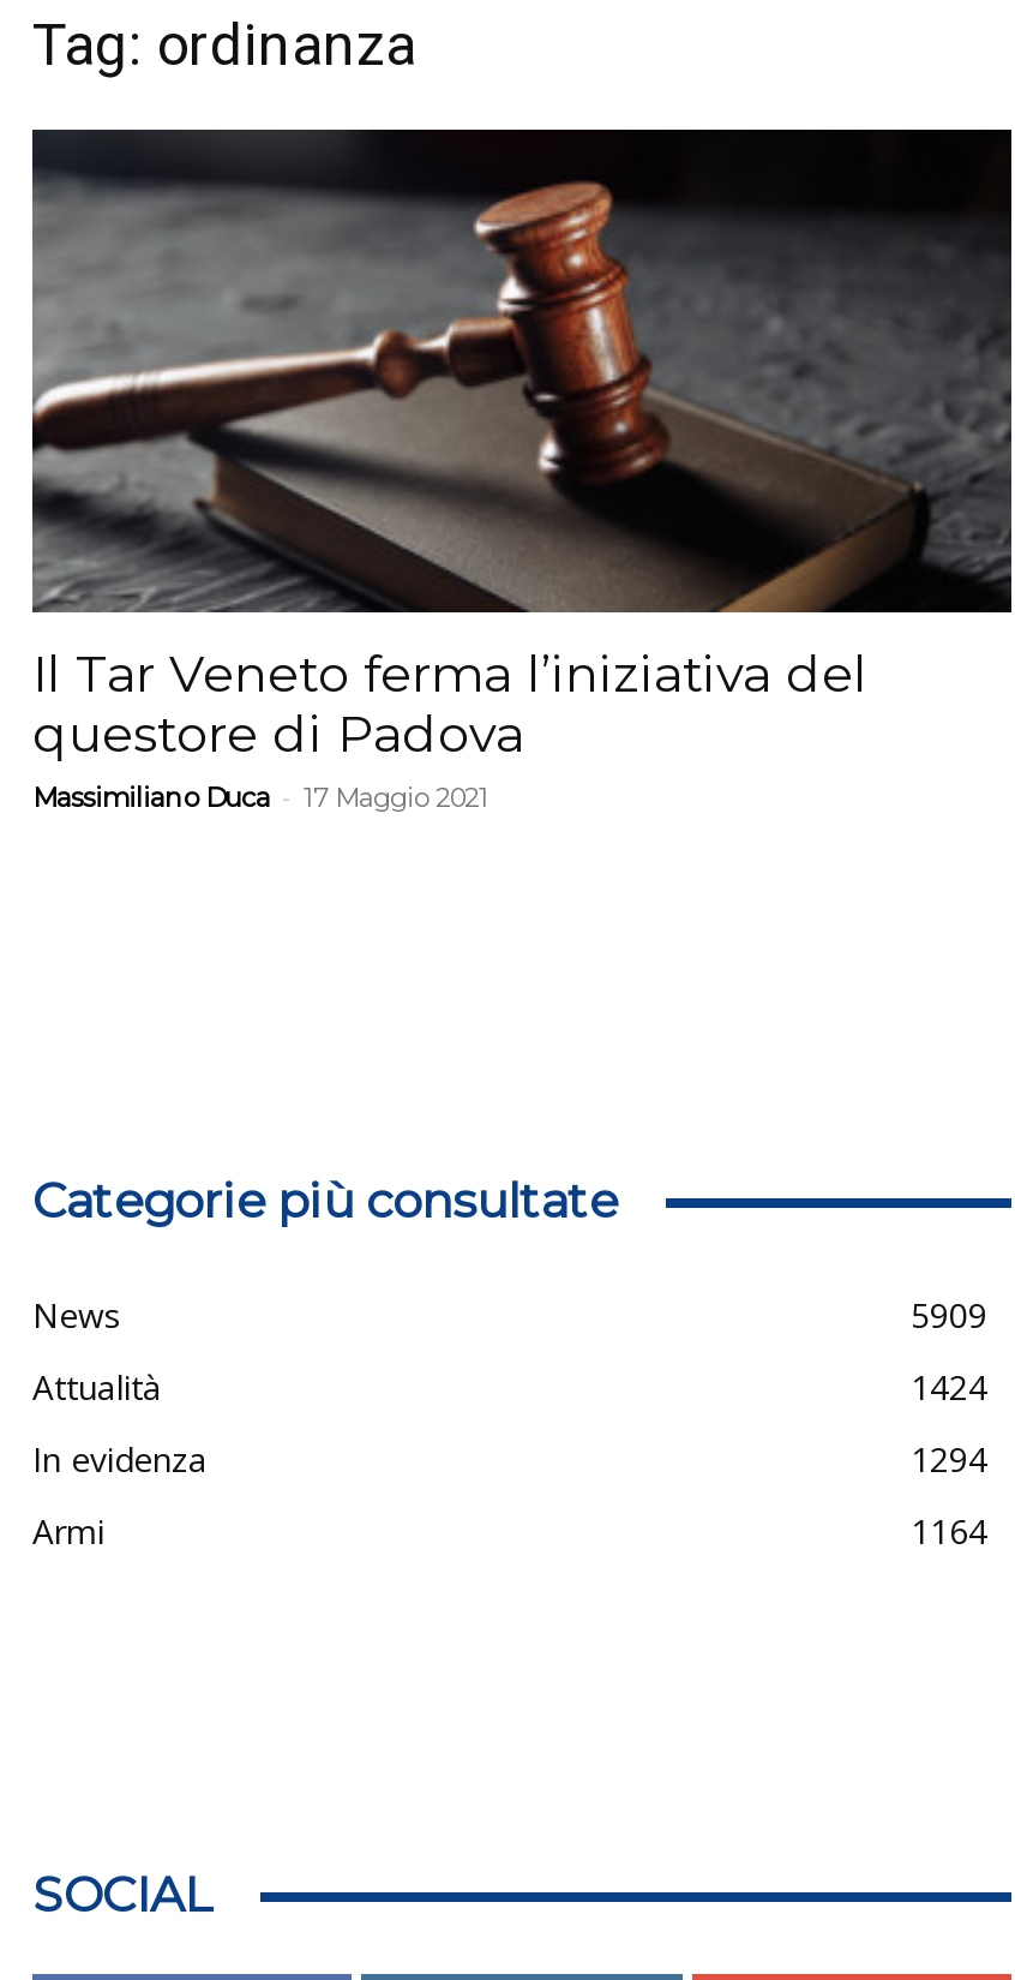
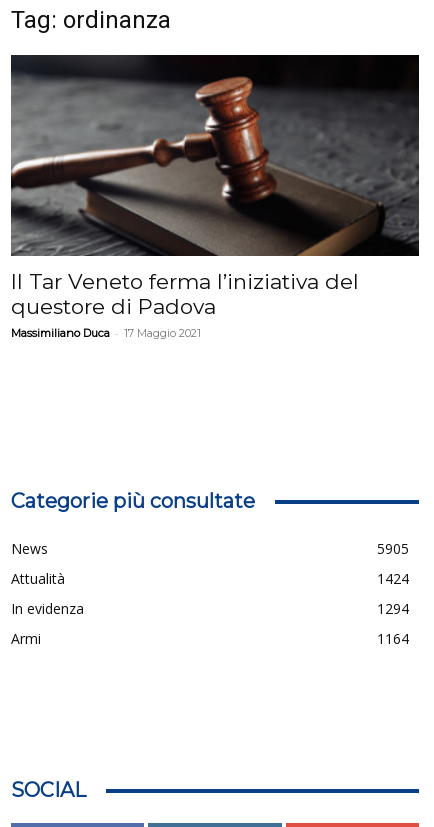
- 5909
+ 5905
